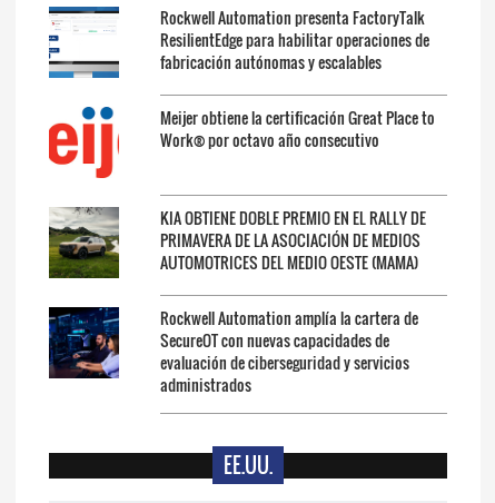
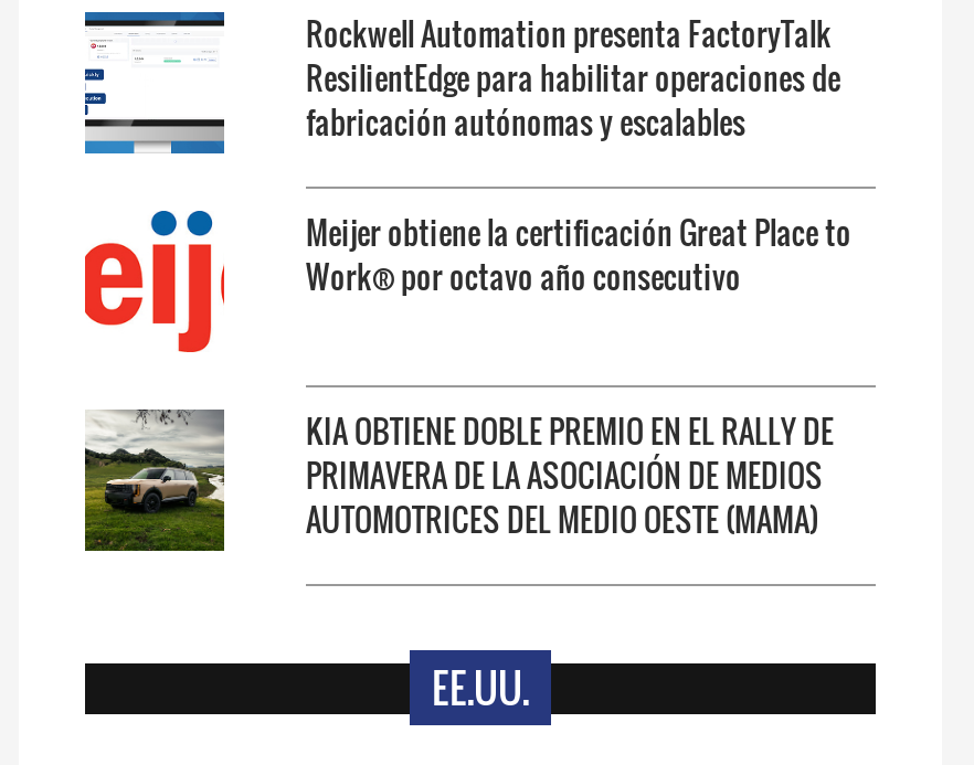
- [image]
- Rockwell Automation amplía la cartera de
- SecureOT con nuevas capacidades de
- evaluación de ciberseguridad y servicios
- administrados
